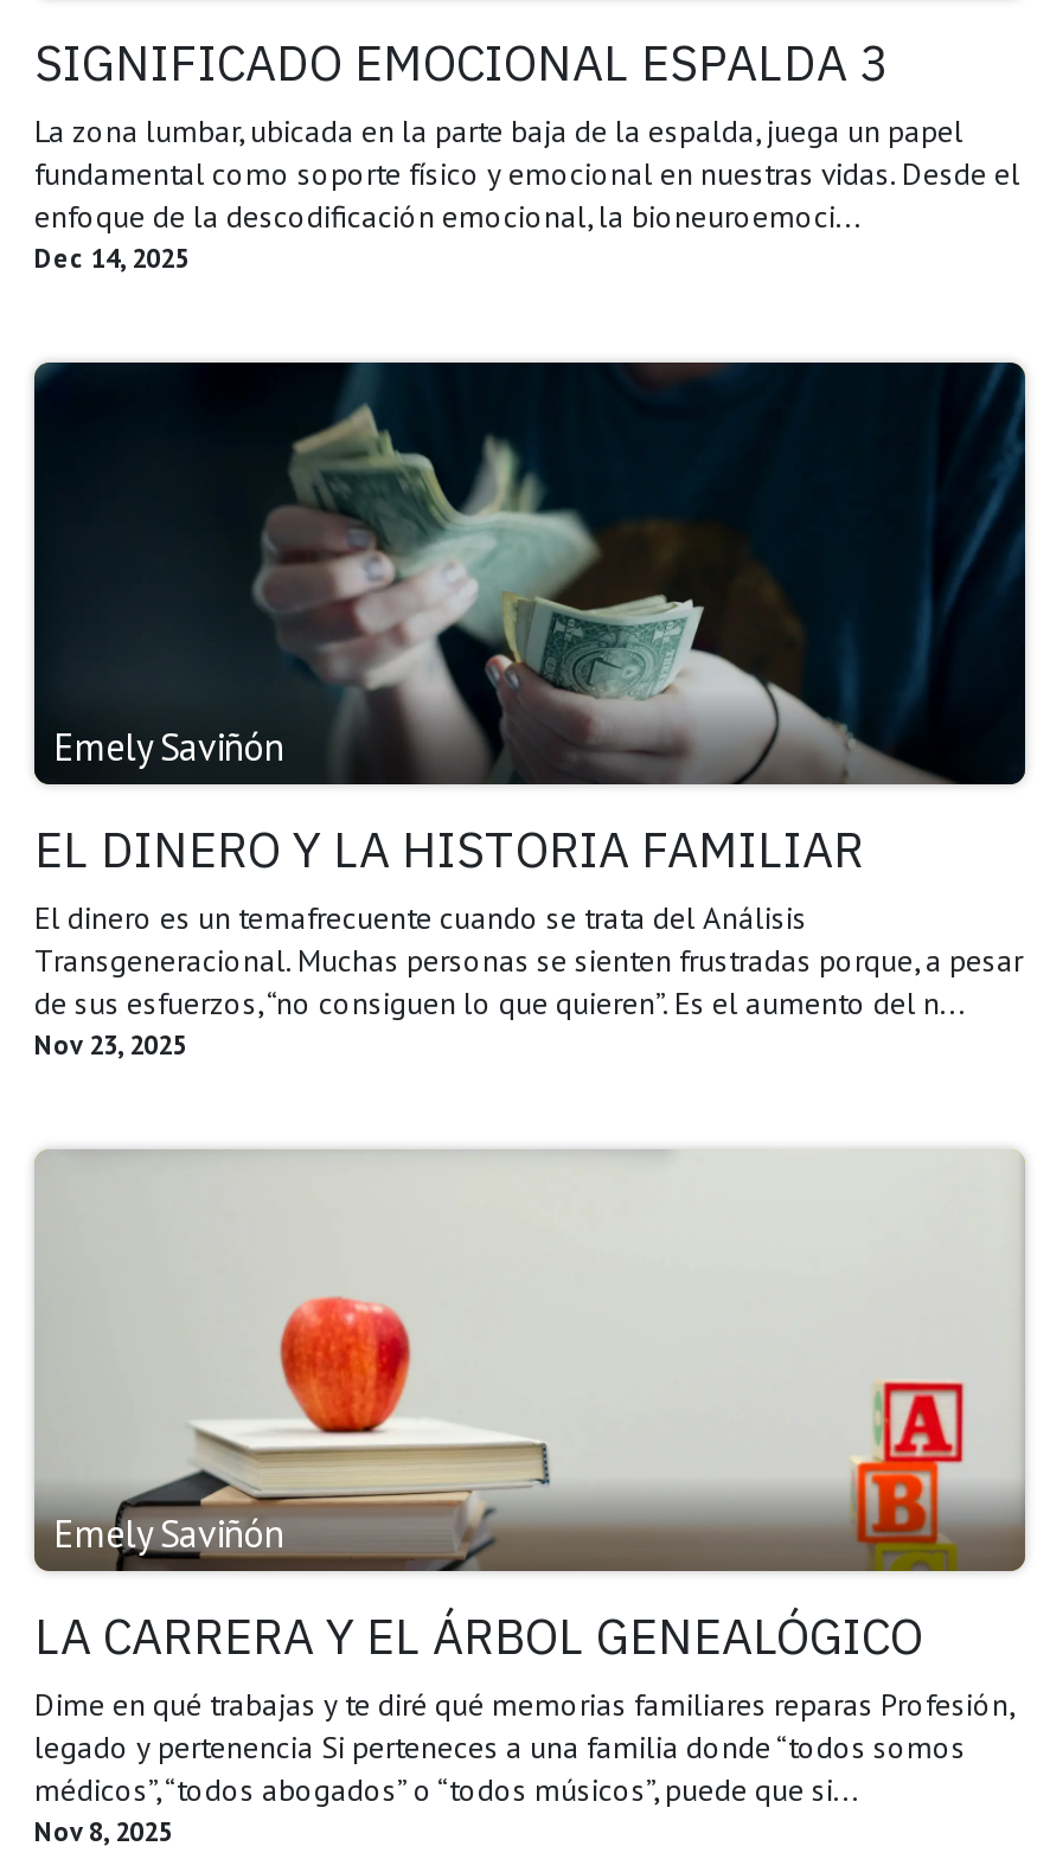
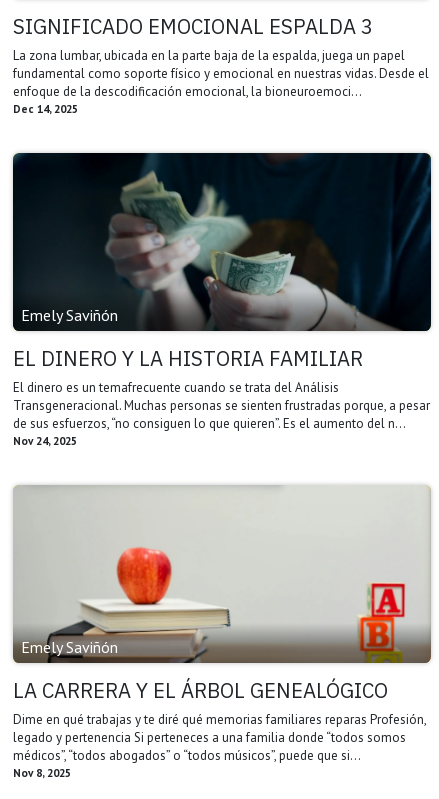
- Nov 23, 2025
+ Nov 24, 2025
